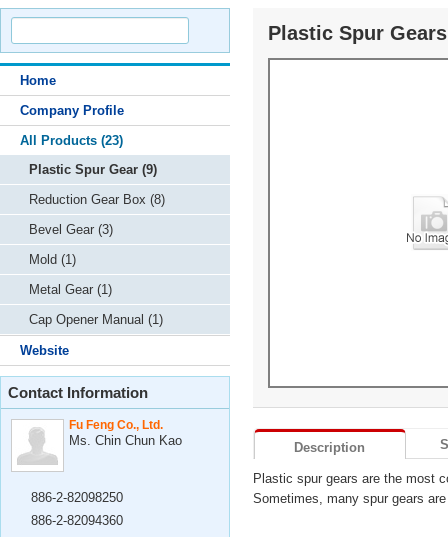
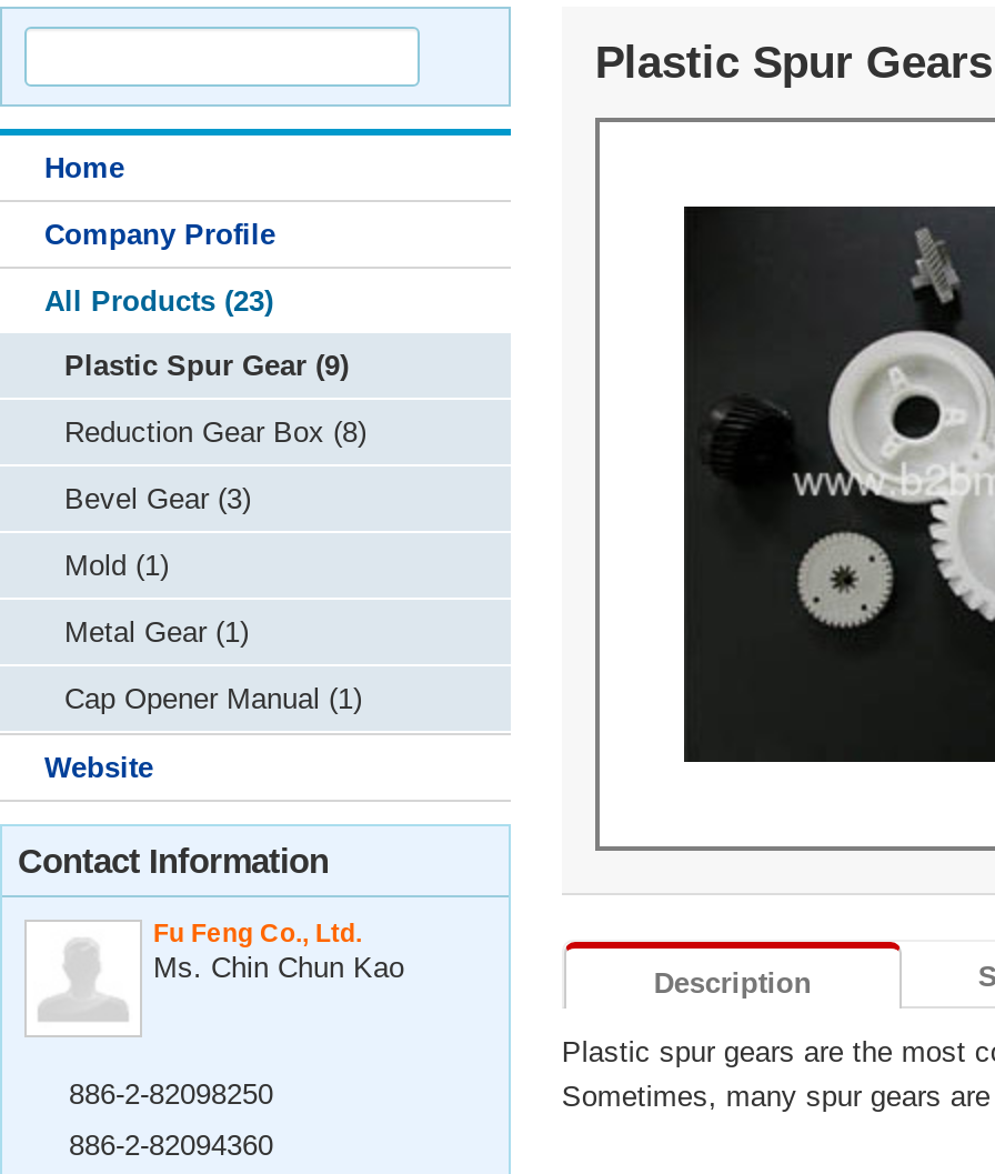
+ [image]
